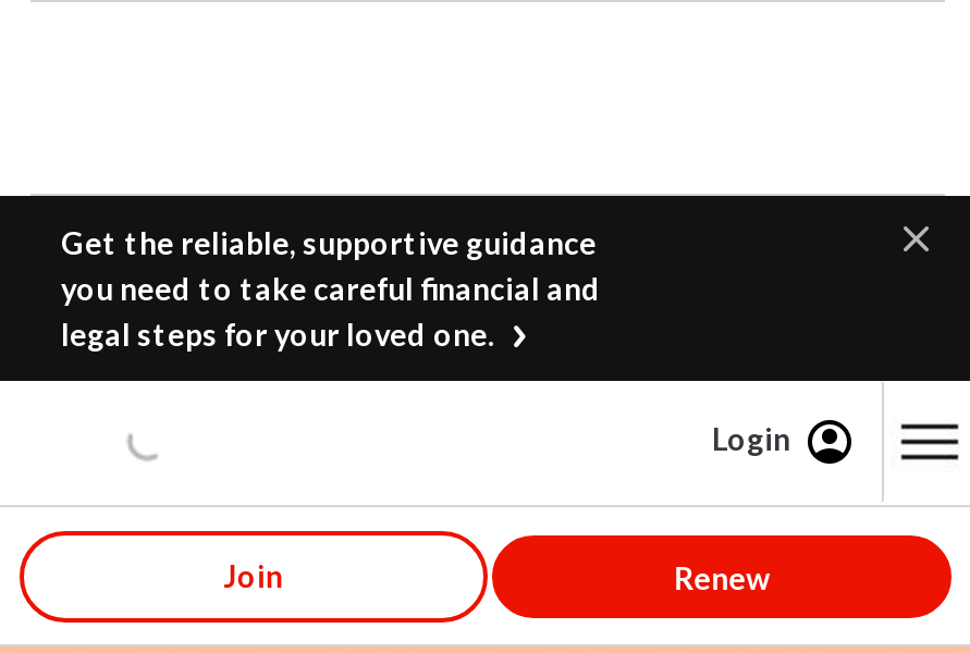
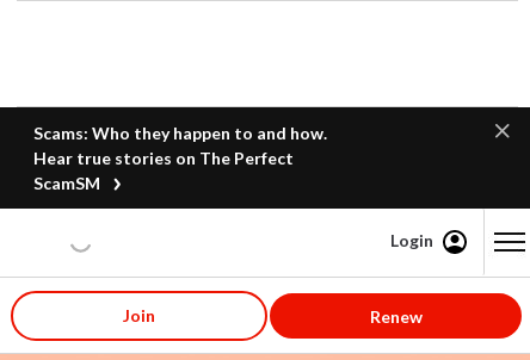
- Get the reliable, supportive guidance
- you need to take careful financial and
- legal steps for your loved one.
+ Scams: Who they happen to and how.
+ Hear true stories on The Perfect
+ ScamSM
